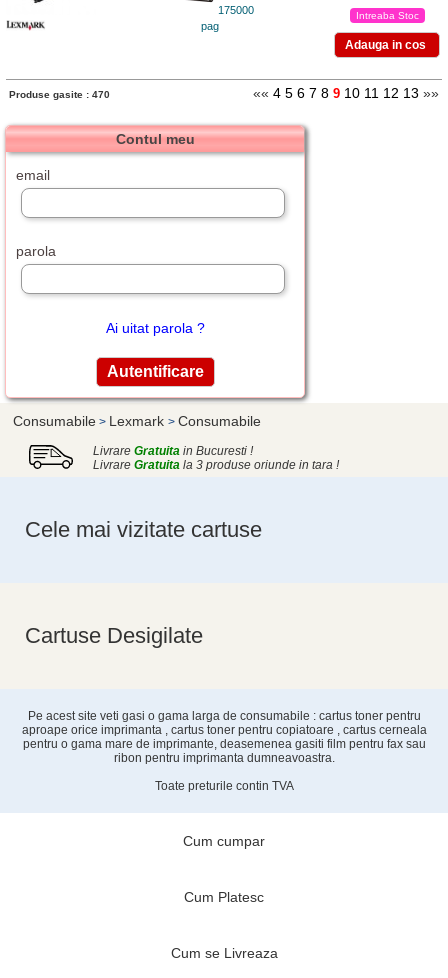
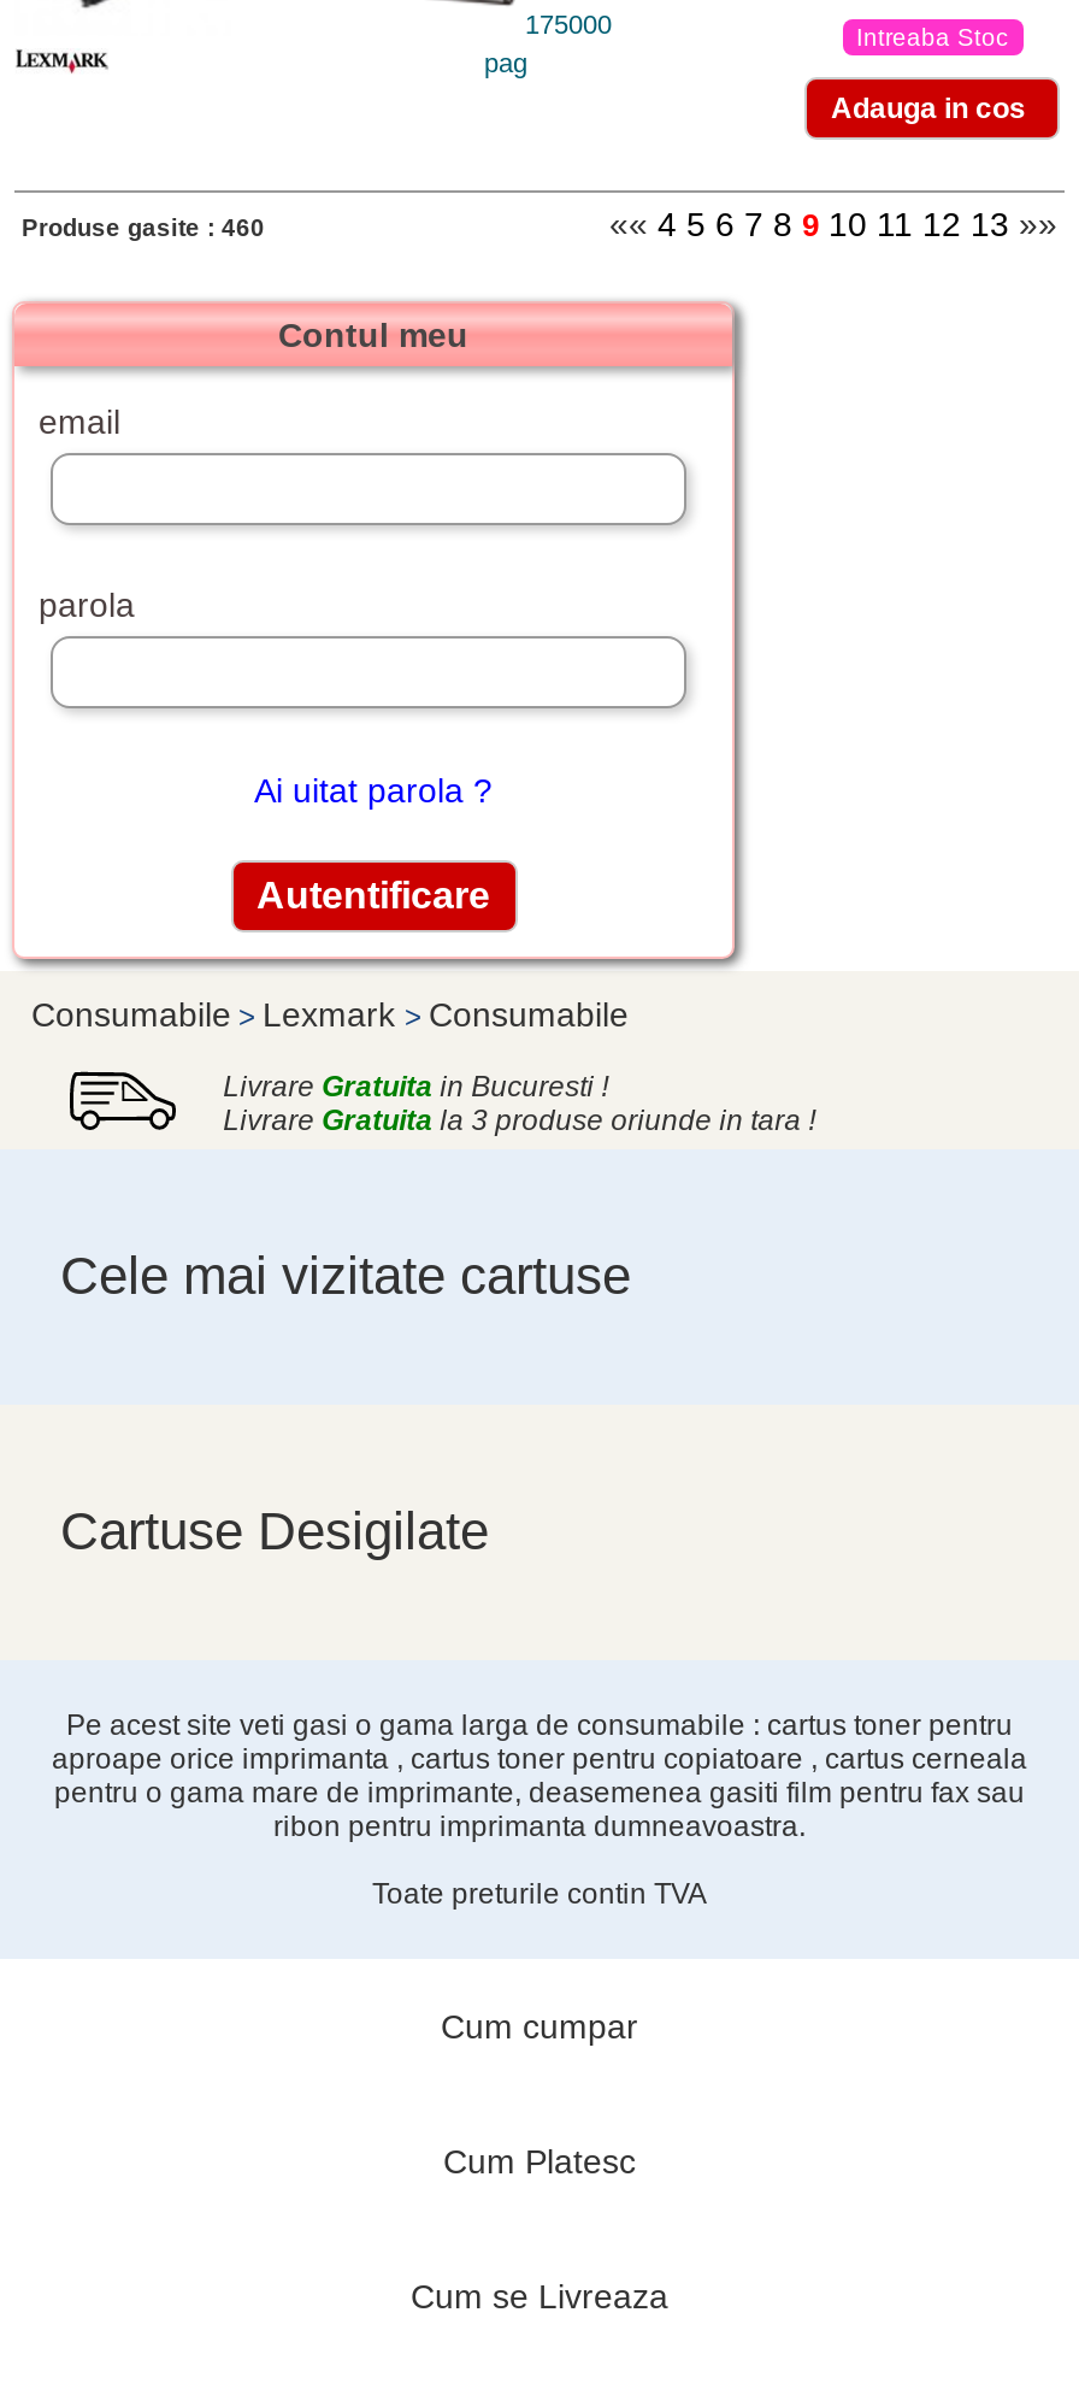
- Produse gasite : 470
+ Produse gasite : 460
